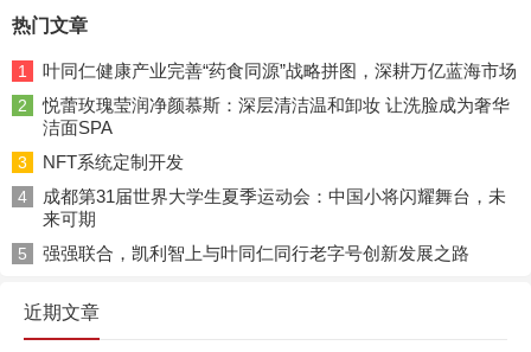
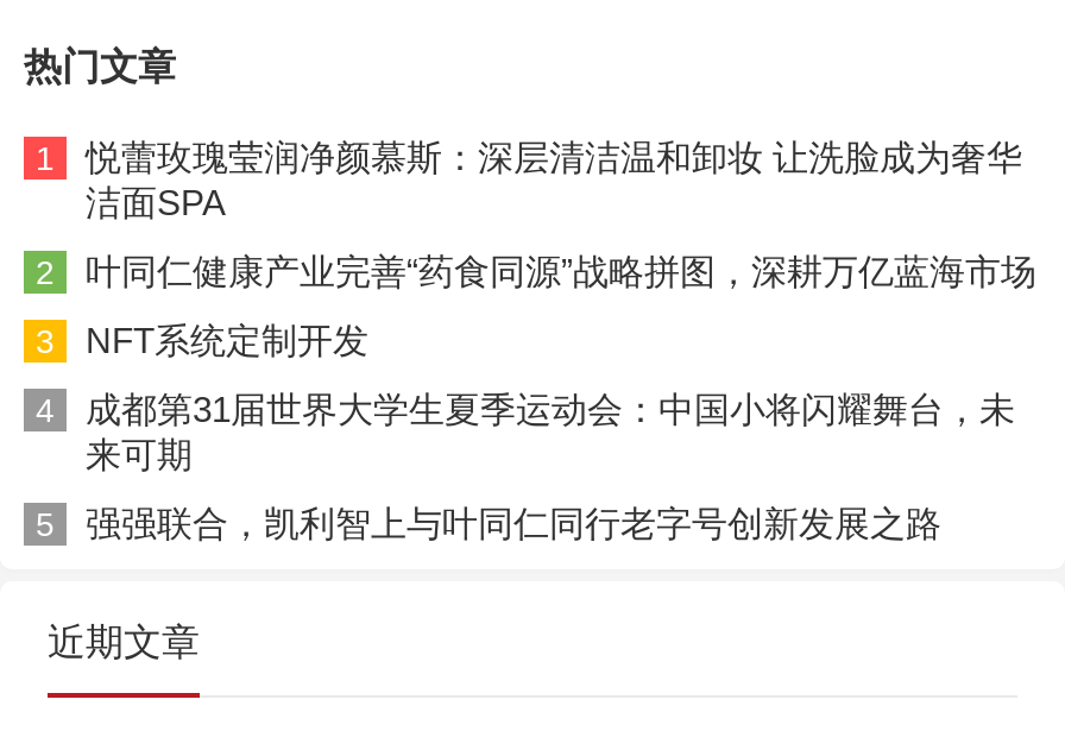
moved down: 叶同仁健康产业完善“药食同源”战略拼图，深耕万亿蓝海市场 | 2

moved up: 悦蕾玫瑰莹润净颜慕斯：深层清洁温和卸妆 让洗脸成为奢华

moved up: 洁面SPA
